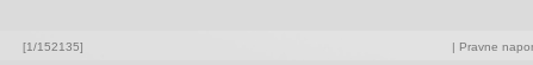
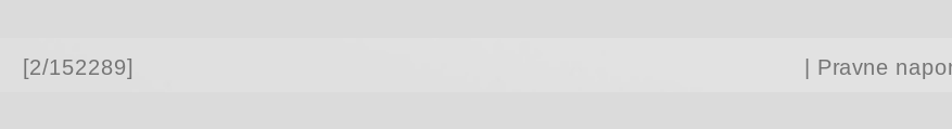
- [1/152135]
+ [2/152289]
